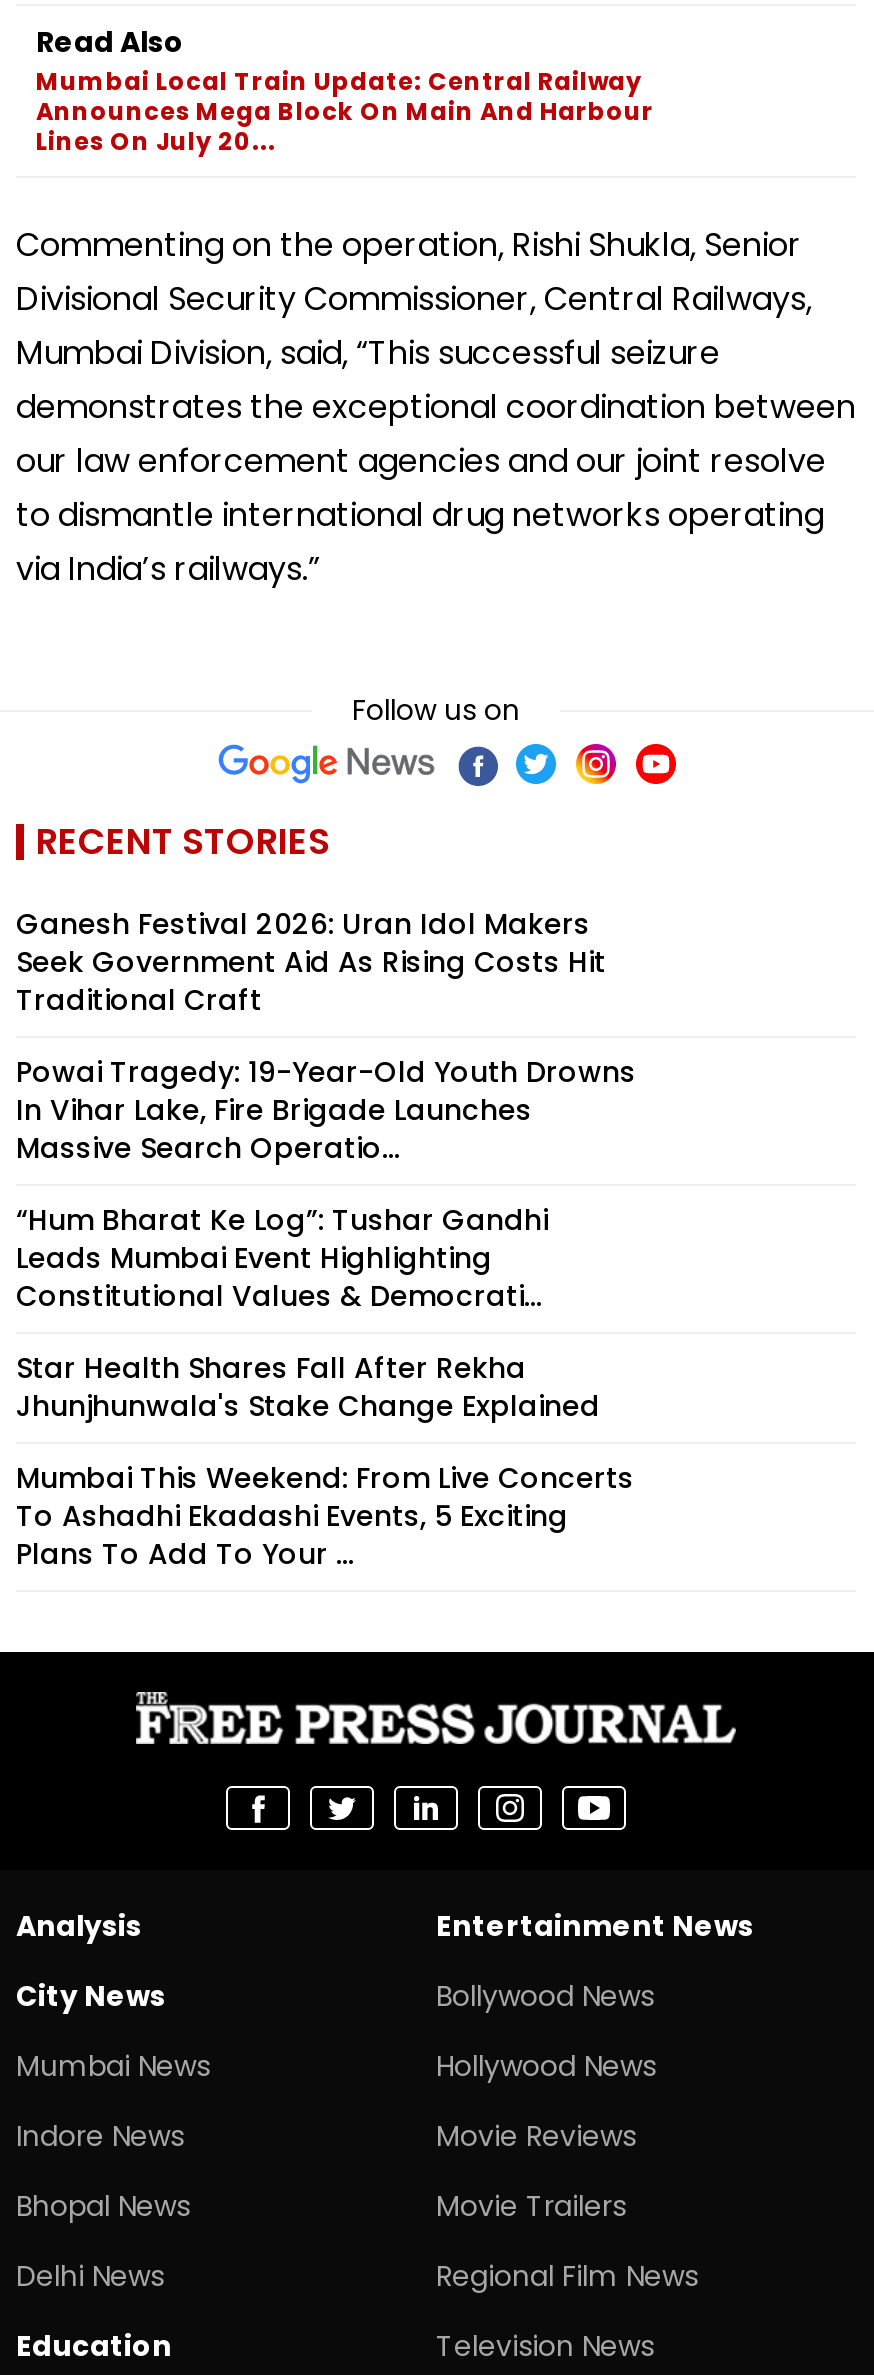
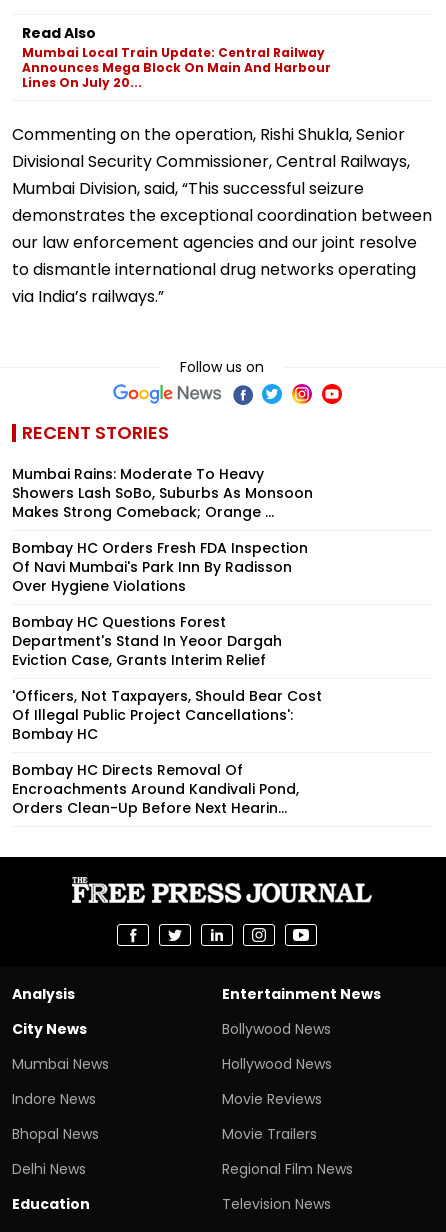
- Ganesh Festival 2026: Uran Idol Makers
- Seek Government Aid As Rising Costs Hit
- Traditional Craft
+ Mumbai Rains: Moderate To Heavy
+ Showers Lash SoBo, Suburbs As Monsoon
+ Makes Strong Comeback; Orange ...

- Powai Tragedy: 19-Year-Old Youth Drowns
- In Vihar Lake, Fire Brigade Launches
- Massive Search Operatio...
+ Bombay HC Orders Fresh FDA Inspection
+ Of Navi Mumbai's Park Inn By Radisson
+ Over Hygiene Violations

- “Hum Bharat Ke Log”: Tushar Gandhi
- Leads Mumbai Event Highlighting
- Constitutional Values & Democrati...
+ Bombay HC Questions Forest
+ Department's Stand In Yeoor Dargah
+ Eviction Case, Grants Interim Relief

- Star Health Shares Fall After Rekha
- Jhunjhunwala's Stake Change Explained
+ 'Officers, Not Taxpayers, Should Bear Cost
+ Of Illegal Public Project Cancellations':
+ Bombay HC

- Mumbai This Weekend: From Live Concerts
- To Ashadhi Ekadashi Events, 5 Exciting
- Plans To Add To Your ...
+ Bombay HC Directs Removal Of
+ Encroachments Around Kandivali Pond,
+ Orders Clean-Up Before Next Hearin...
